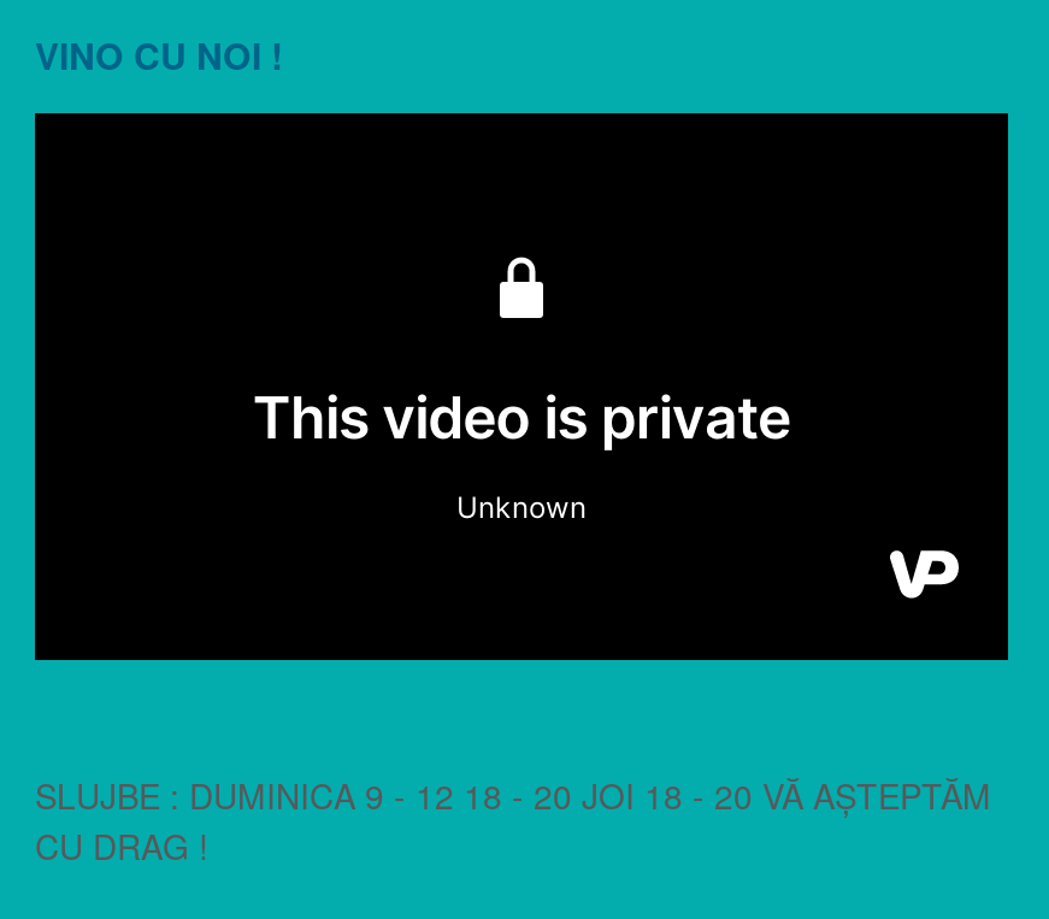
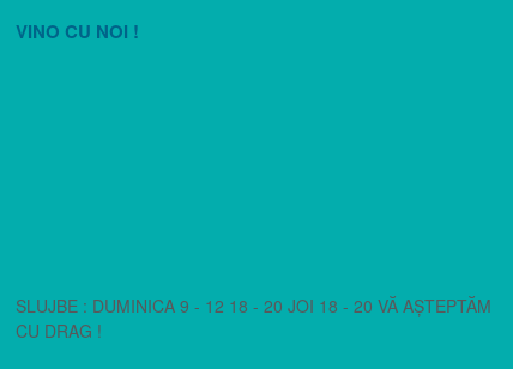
- [image]
